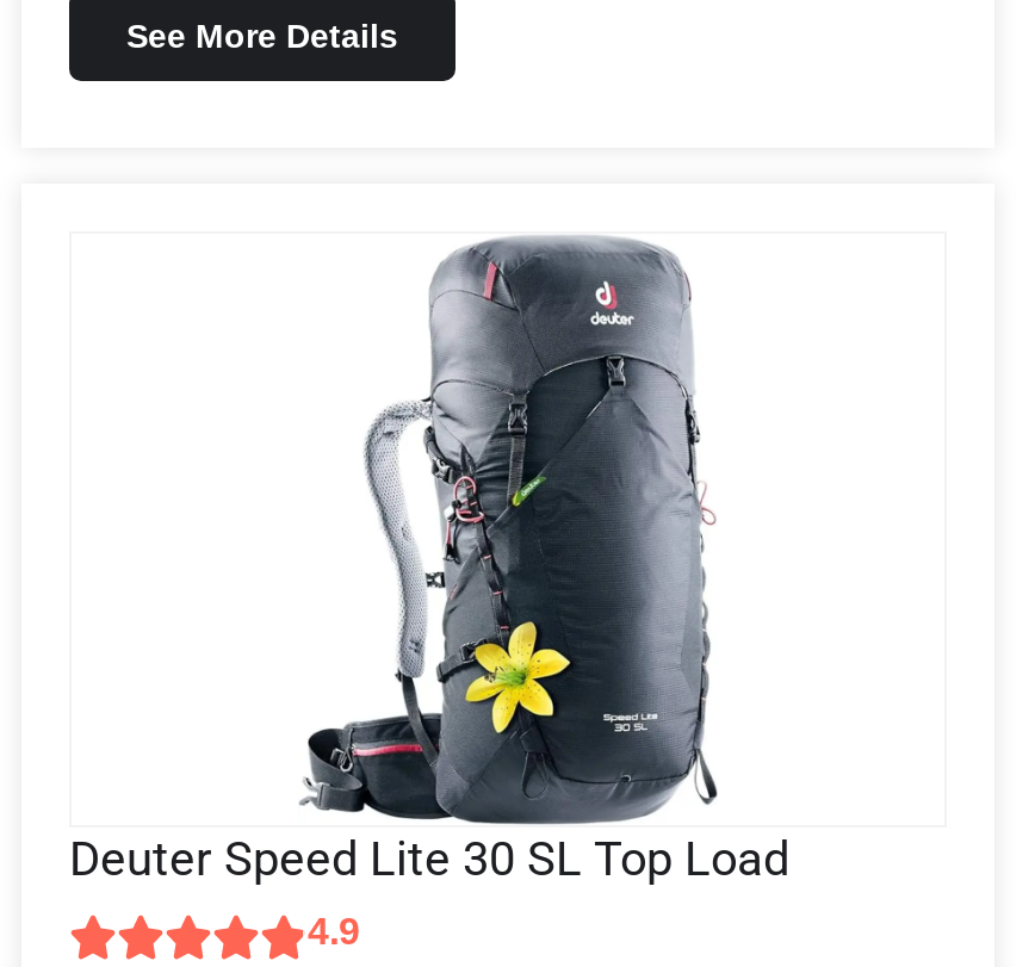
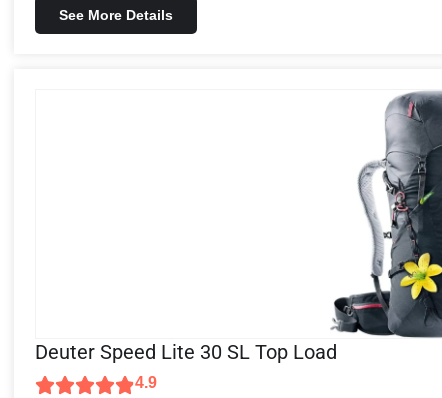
+ [image]

- [image]
